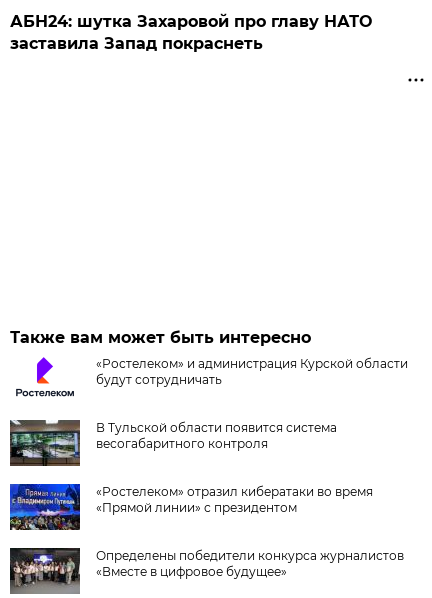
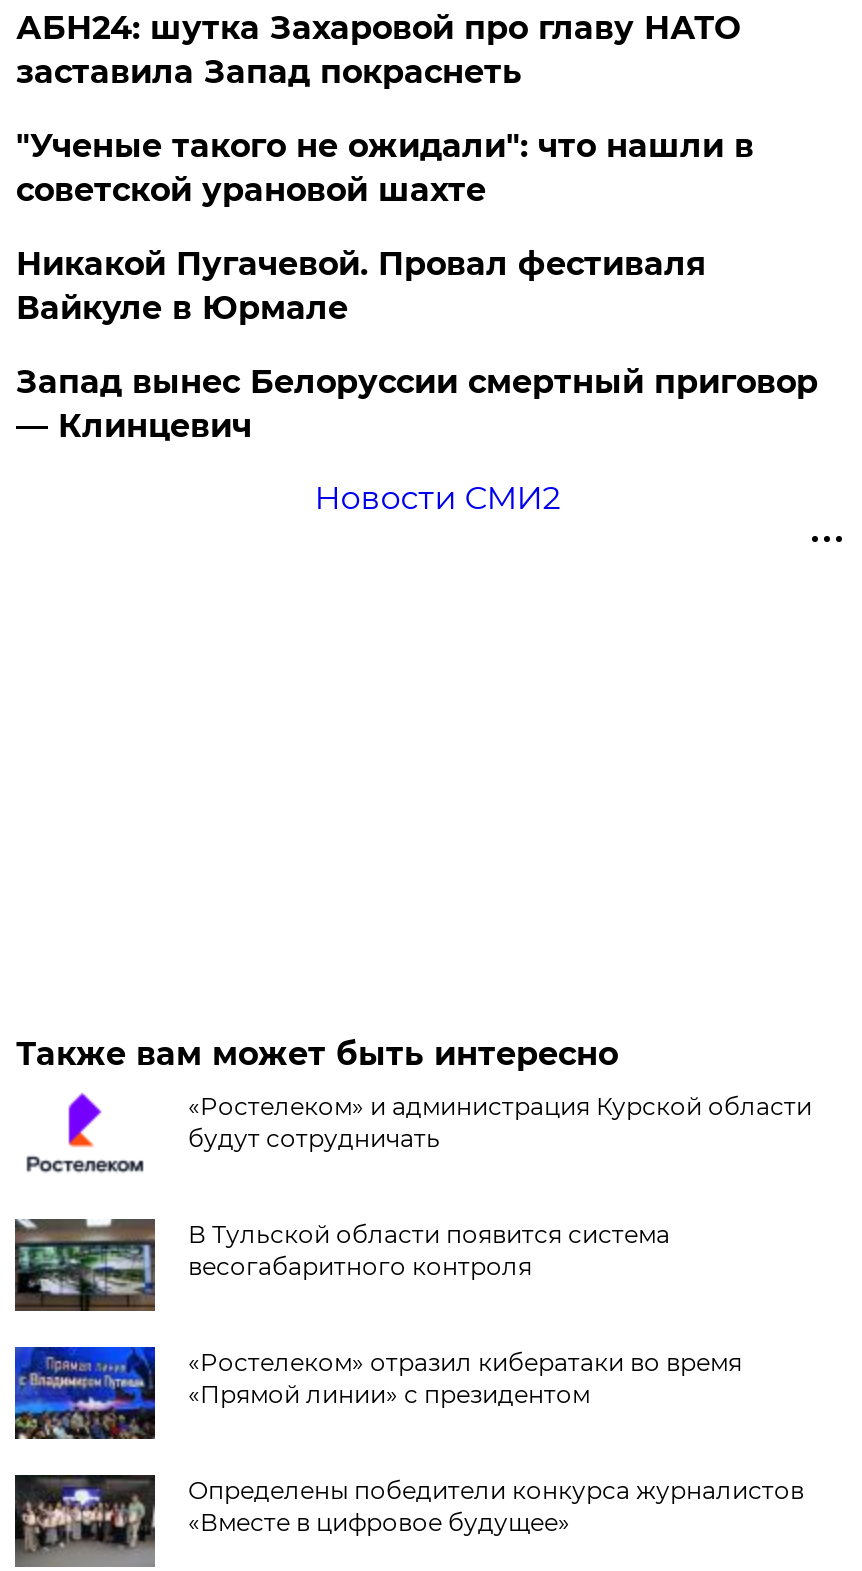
+ "Ученые такого не ожидали": что нашли в
+ советской урановой шахте
+ Никакой Пугачевой. Провал фестиваля
+ Вайкуле в Юрмале
+ Запад вынес Белоруссии смертный приговор
+ — Клинцевич
+ Новости СМИ2
